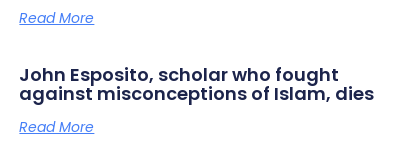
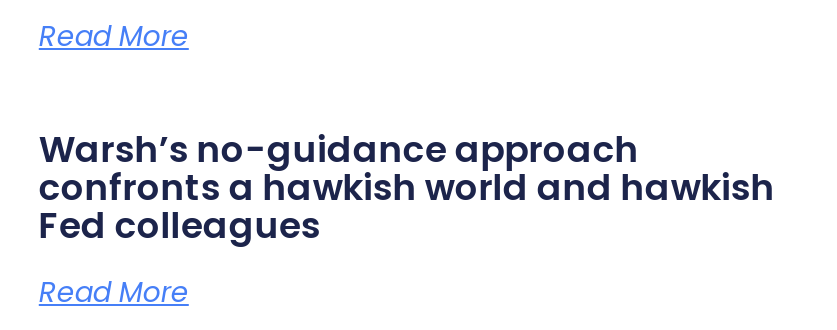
- John Esposito, scholar who fought
- against misconceptions of Islam, dies
+ Warsh’s no-guidance approach
+ confronts a hawkish world and hawkish
+ Fed colleagues
